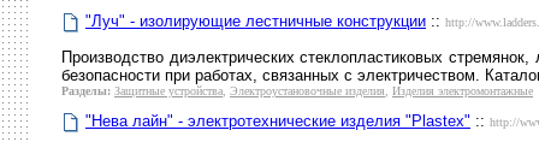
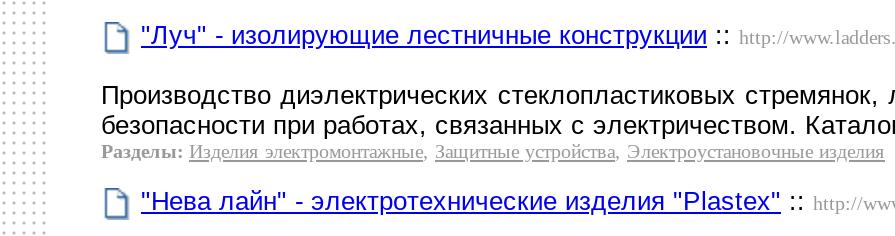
- Разделы: Защитные устройства, Электроустановочные изделия, Изделия электромонтажные
+ Разделы: Изделия электромонтажные, Защитные устройства, Электроустановочные изделия
